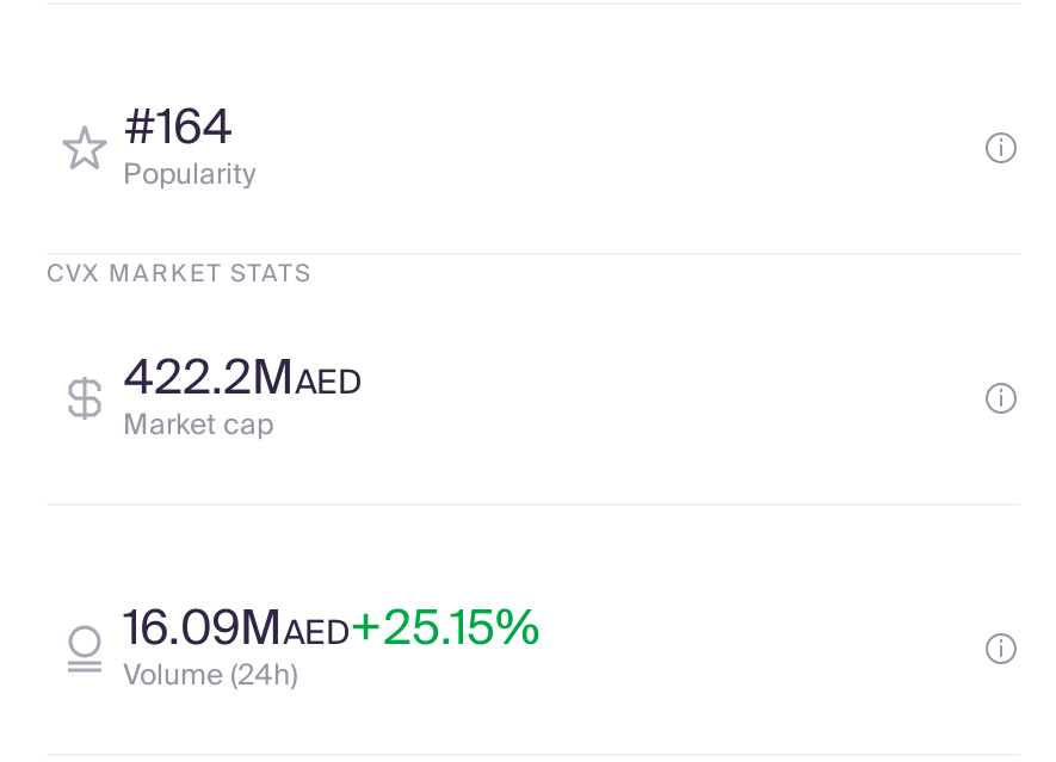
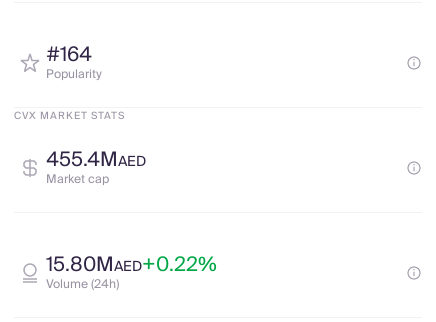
- 422.2MAED
+ 455.4MAED

- 16.09MAED+25.15%
+ 15.80MAED+0.22%
